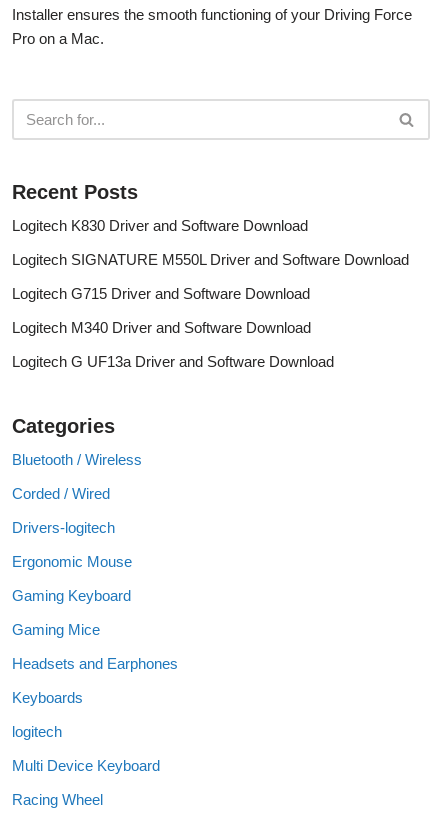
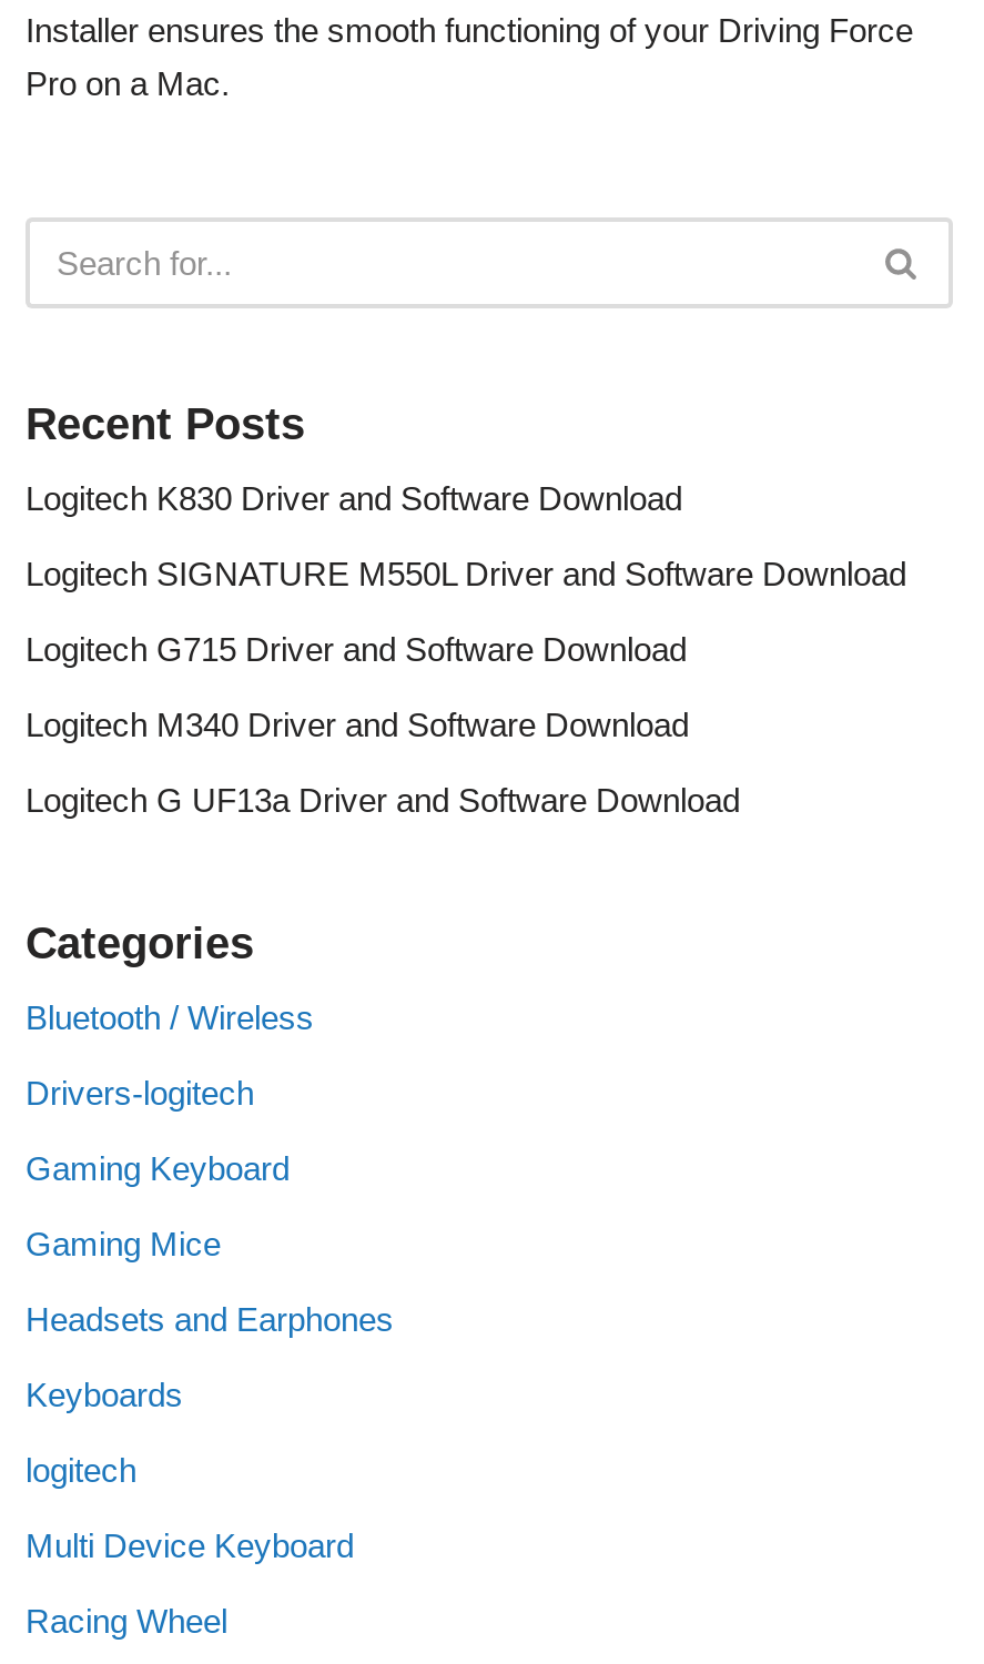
- Corded / Wired

- Ergonomic Mouse
